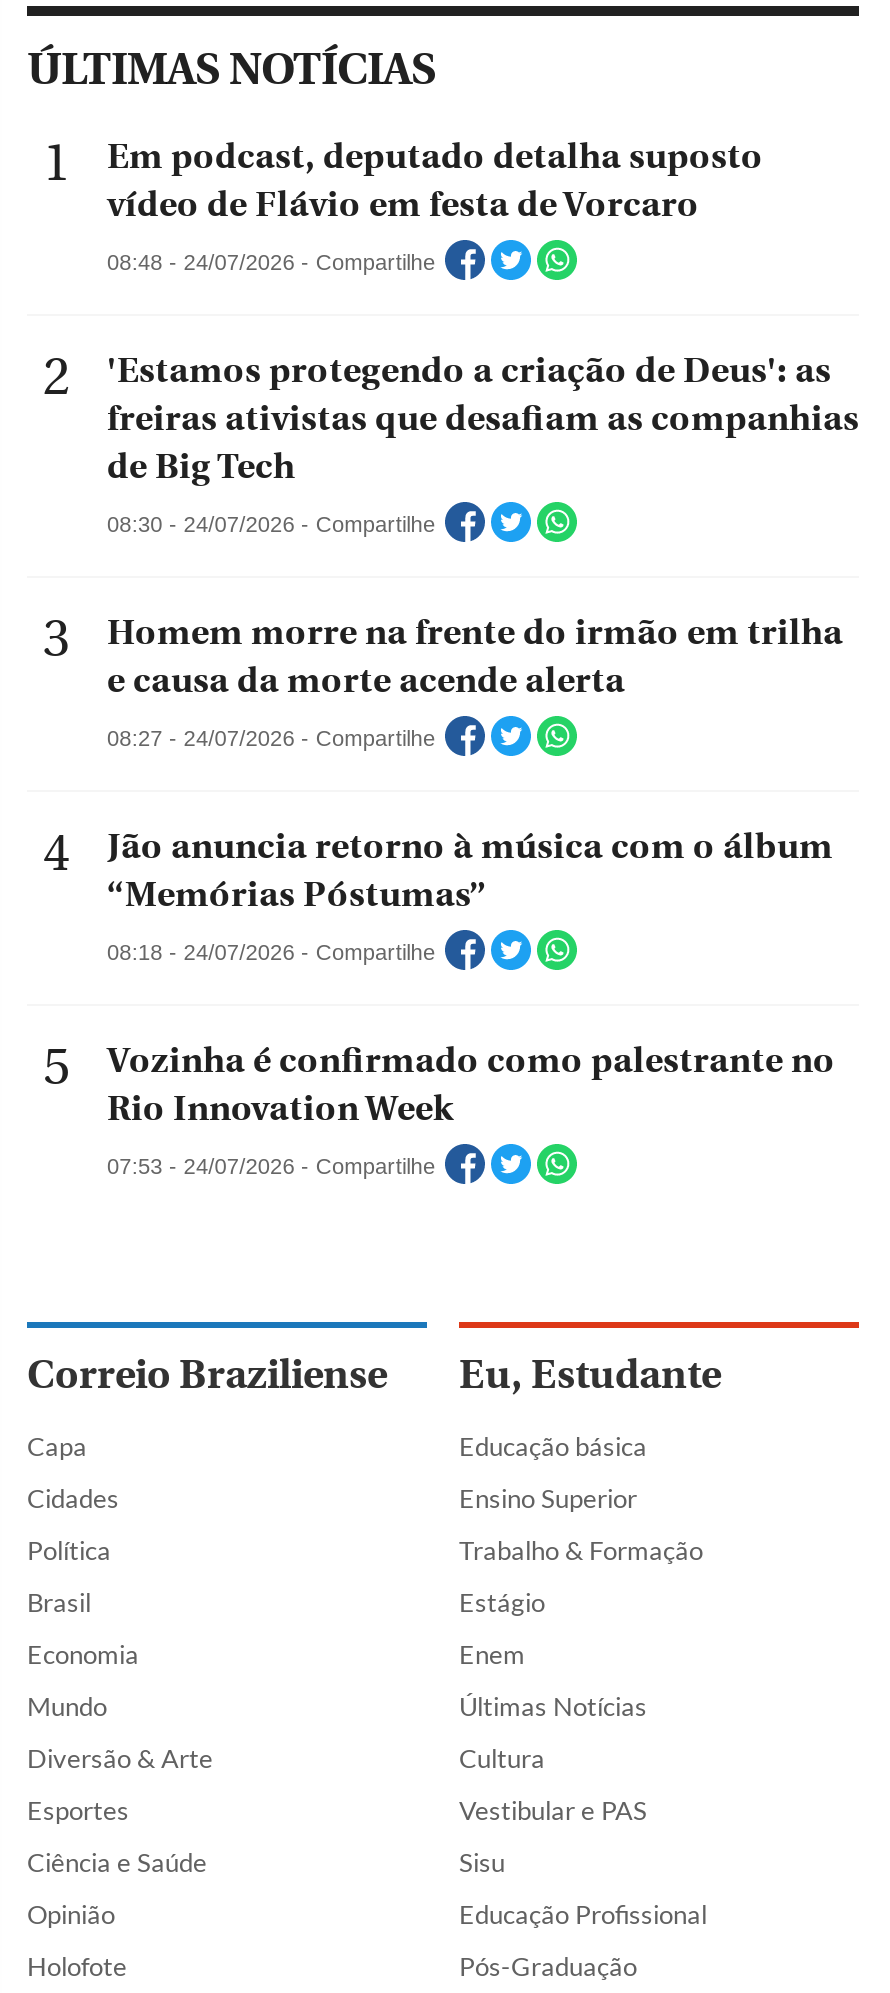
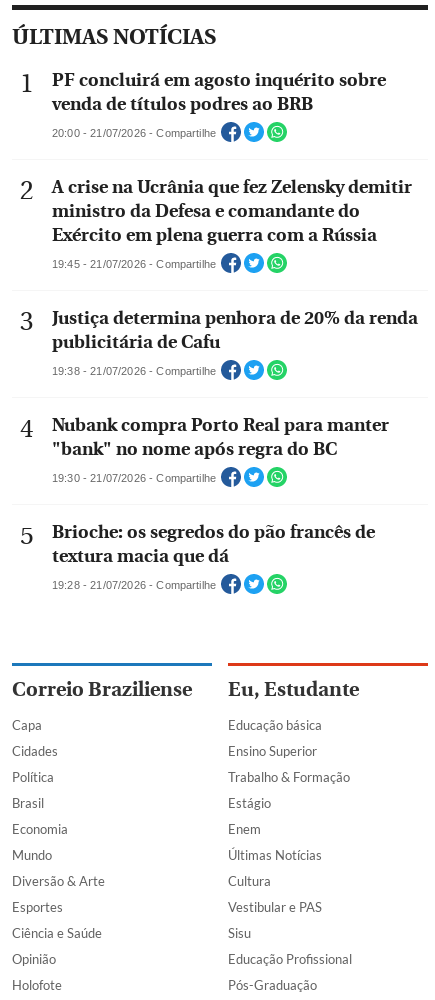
- Em podcast, deputado detalha suposto
- vídeo de Flávio em festa de Vorcaro
+ PF concluirá em agosto inquérito sobre
+ venda de títulos podres ao BRB

- 08:48 - 24/07/2026 - Compartilhe
+ 20:00 - 21/07/2026 - Compartilhe

- 'Estamos protegendo a criação de Deus': as
- freiras ativistas que desafiam as companhias
- de Big Tech
+ A crise na Ucrânia que fez Zelensky demitir
+ ministro da Defesa e comandante do
+ Exército em plena guerra com a Rússia

- 08:30 - 24/07/2026 - Compartilhe
+ 19:45 - 21/07/2026 - Compartilhe

- Homem morre na frente do irmão em trilha
- e causa da morte acende alerta
+ Justiça determina penhora de 20% da renda
+ publicitária de Cafu

- 08:27 - 24/07/2026 - Compartilhe
+ 19:38 - 21/07/2026 - Compartilhe

- Jão anuncia retorno à música com o álbum
- “Memórias Póstumas”
+ Nubank compra Porto Real para manter
+ "bank" no nome após regra do BC

- 08:18 - 24/07/2026 - Compartilhe
+ 19:30 - 21/07/2026 - Compartilhe

- Vozinha é confirmado como palestrante no
- Rio Innovation Week
+ Brioche: os segredos do pão francês de
+ textura macia que dá

- 07:53 - 24/07/2026 - Compartilhe
+ 19:28 - 21/07/2026 - Compartilhe
